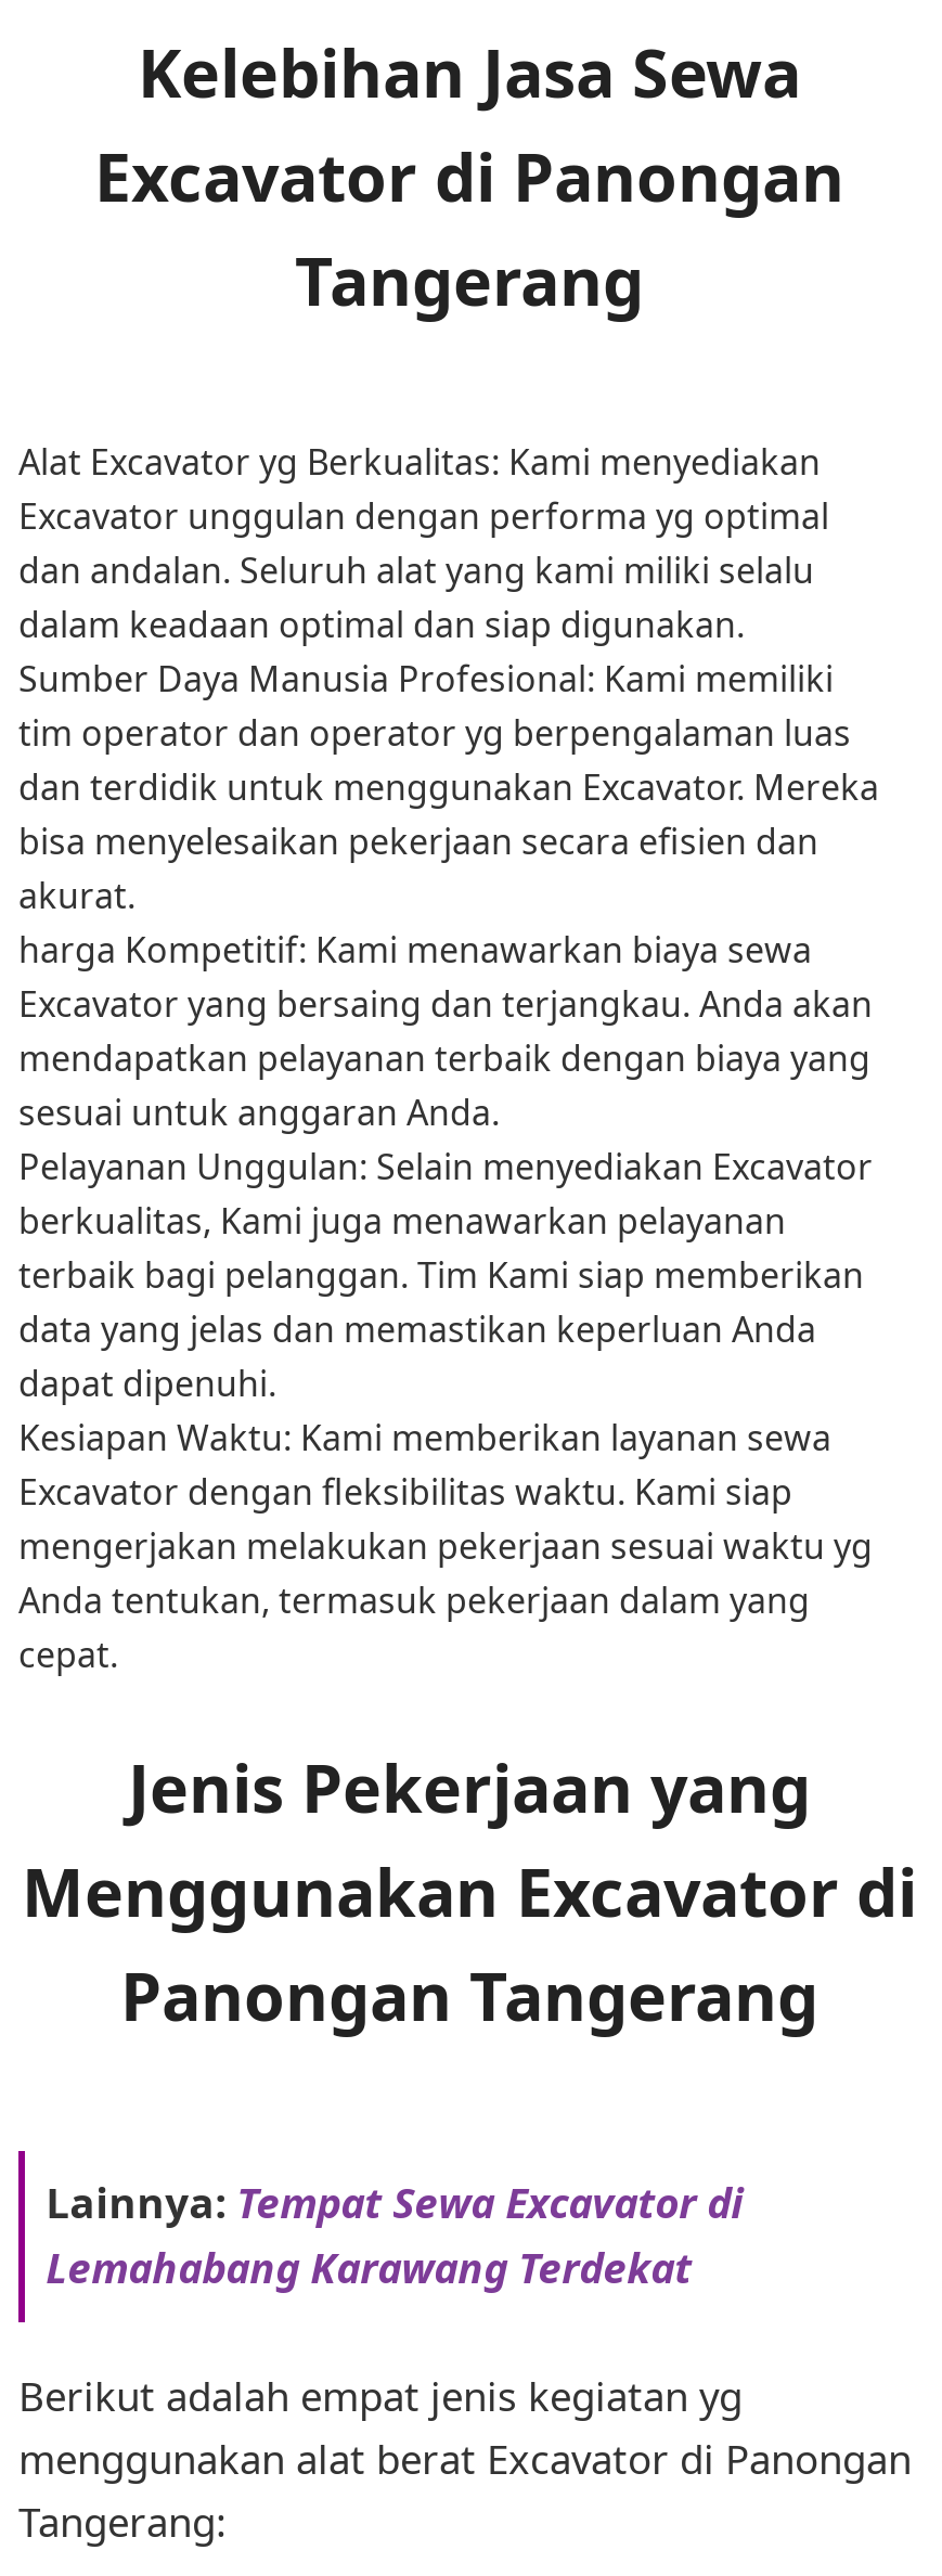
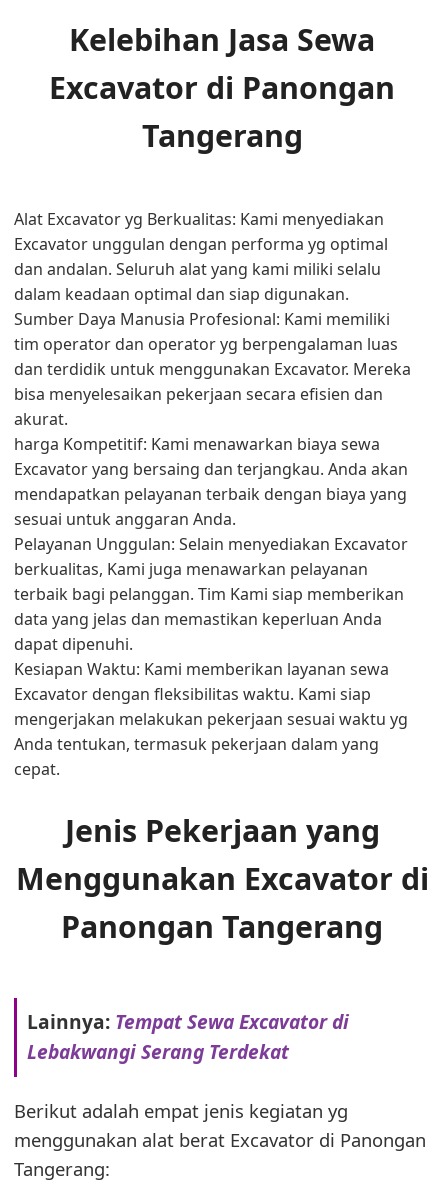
- Lemahabang Karawang Terdekat
+ Lebakwangi Serang Terdekat
